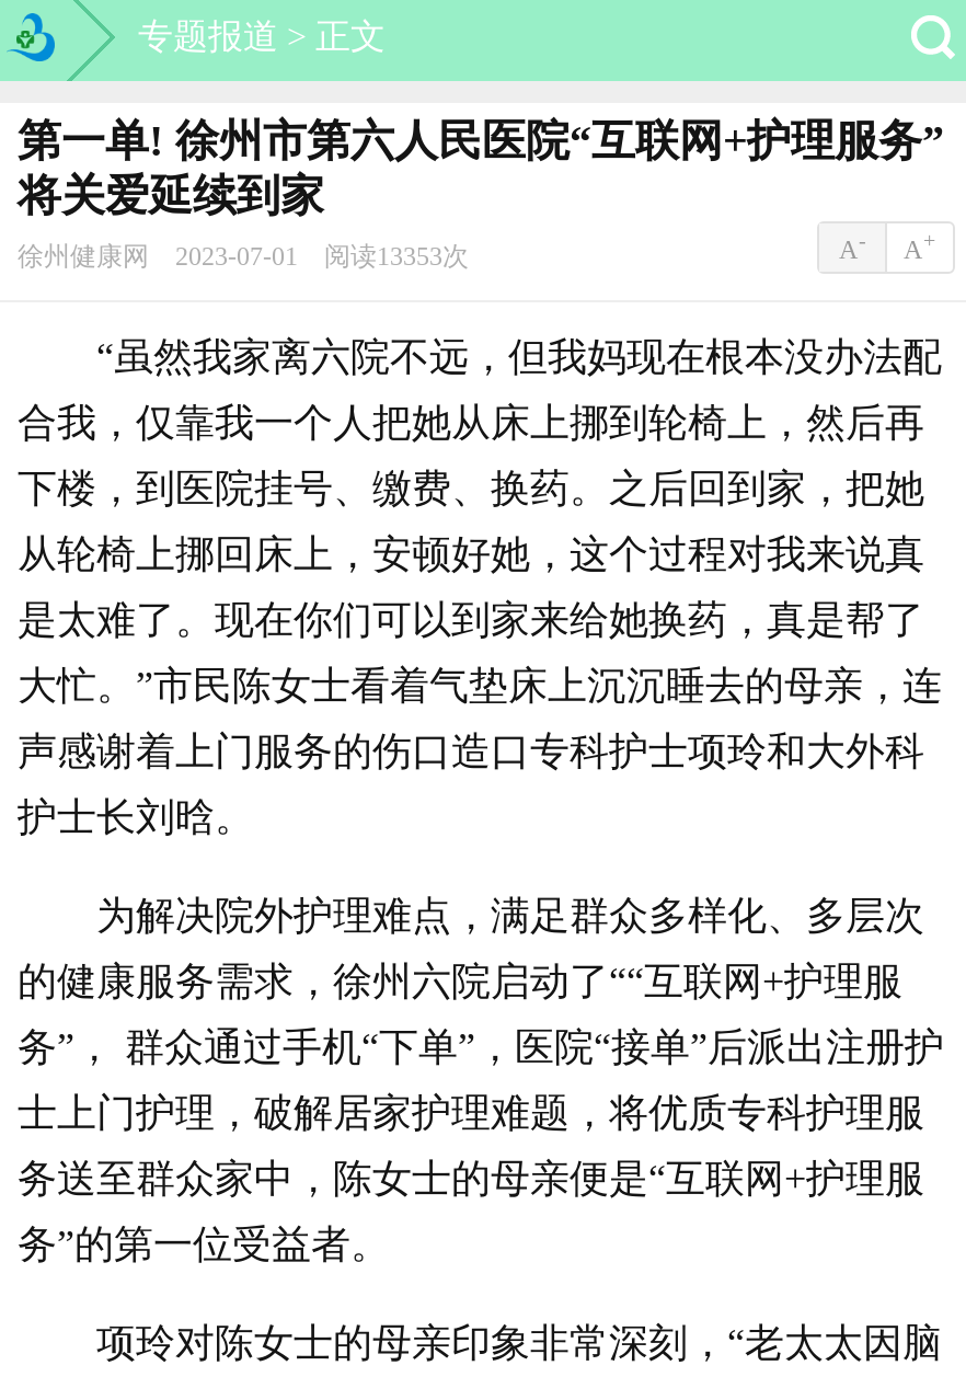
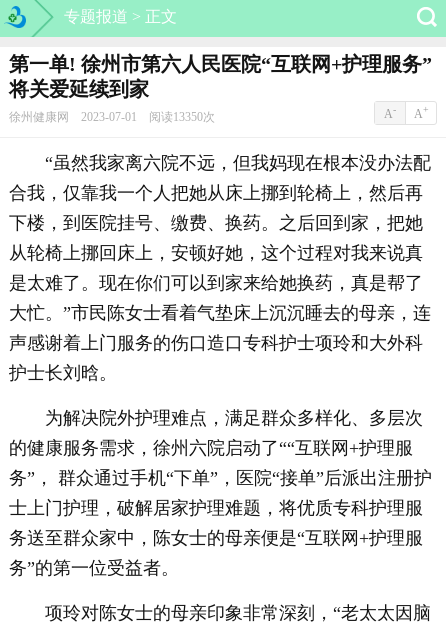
- 徐州健康网 2023-07-01 阅读13353次
+ 徐州健康网 2023-07-01 阅读13350次
